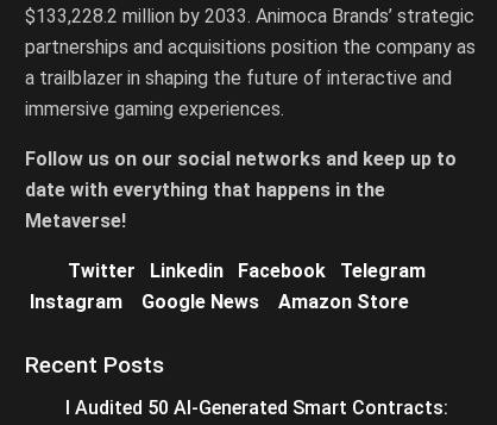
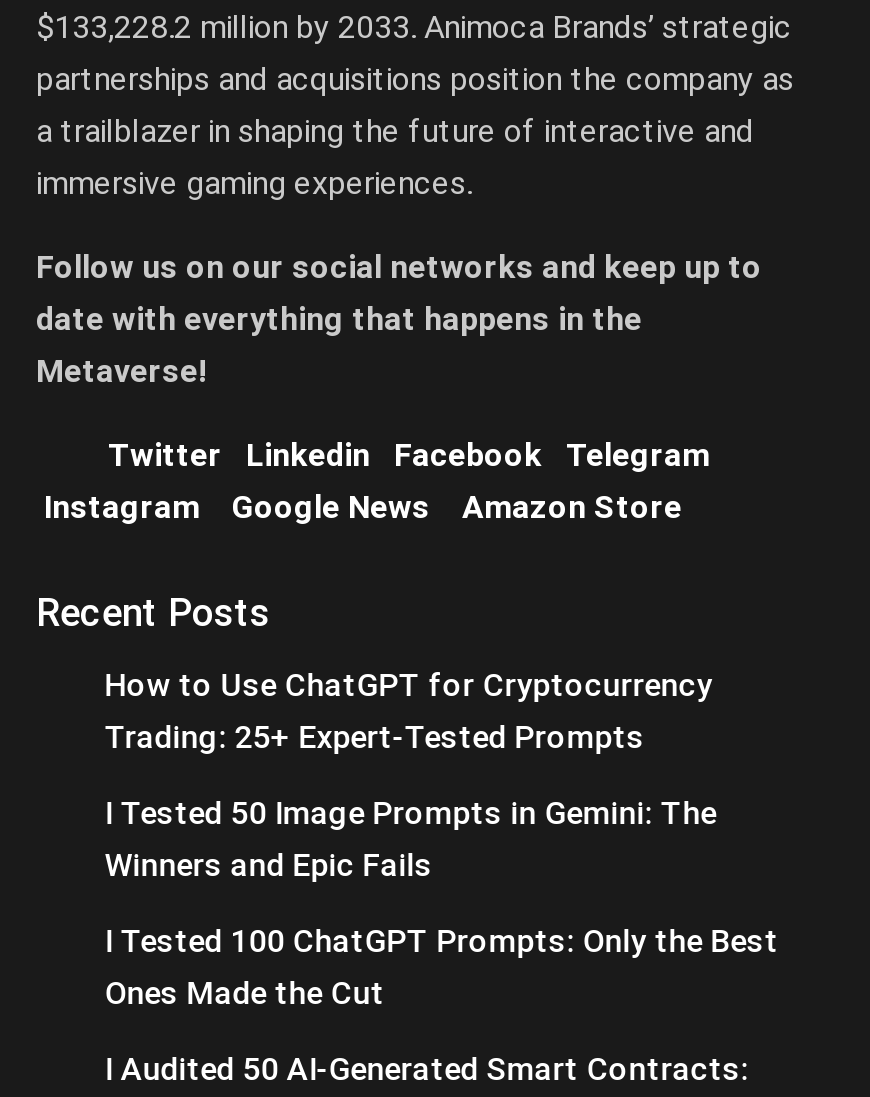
+ How to Use ChatGPT for Cryptocurrency
+ Trading: 25+ Expert-Tested Prompts
+ I Tested 50 Image Prompts in Gemini: The
+ Winners and Epic Fails
+ I Tested 100 ChatGPT Prompts: Only the Best
+ Ones Made the Cut
